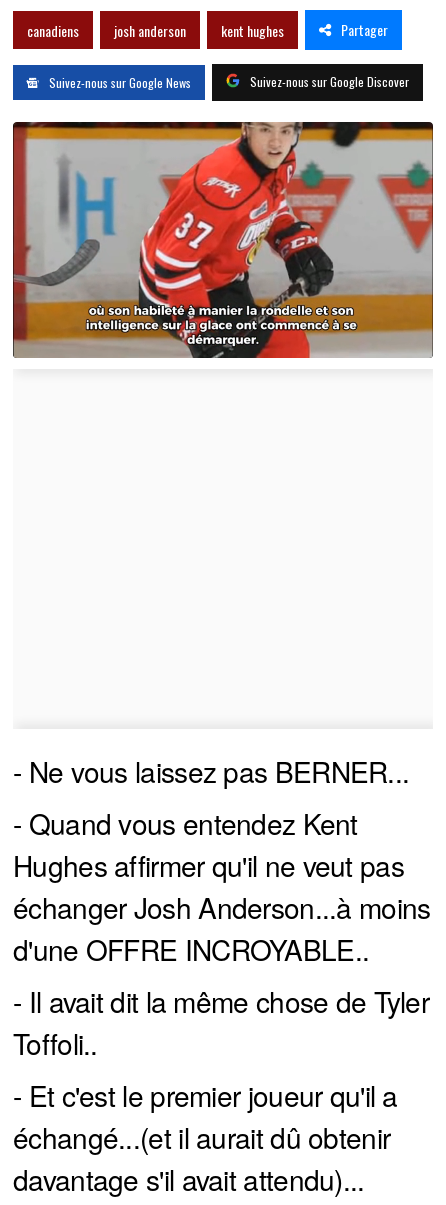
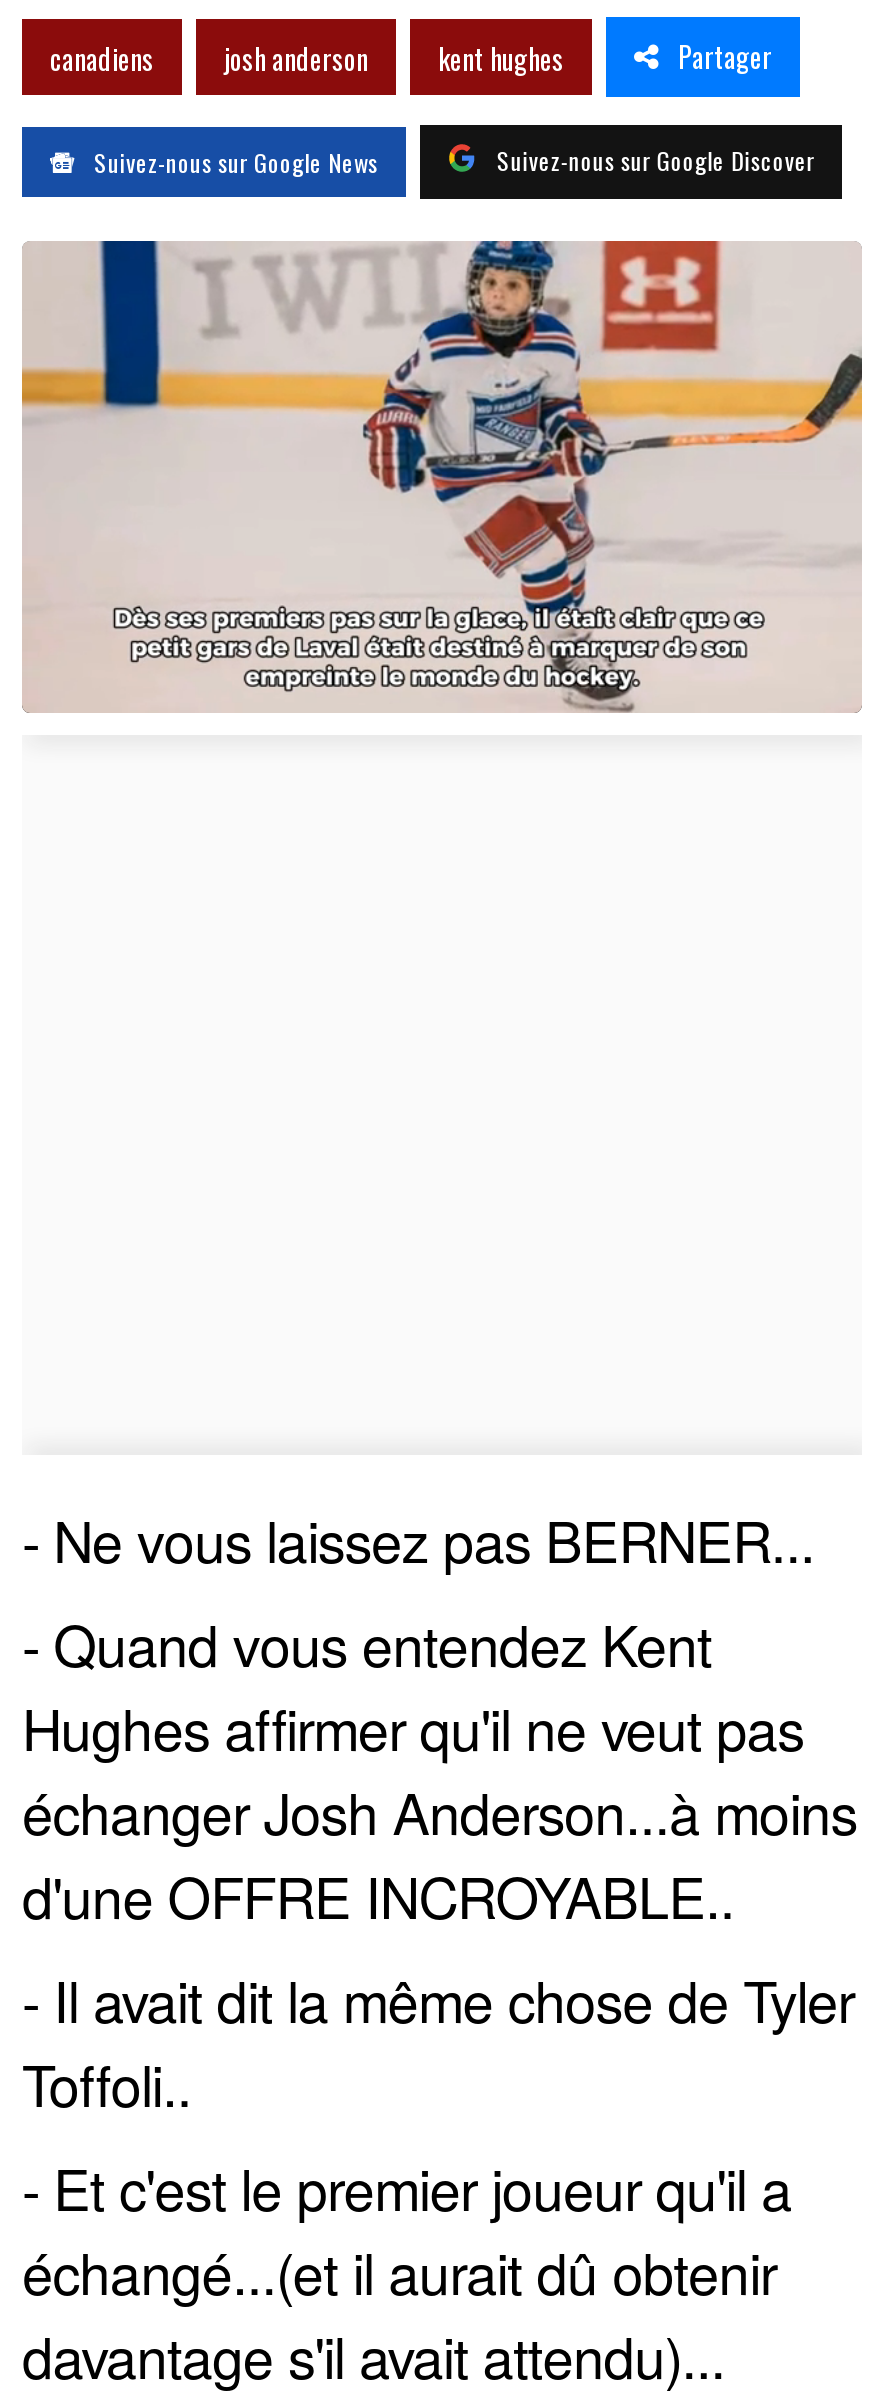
- [image]
+ [image]
